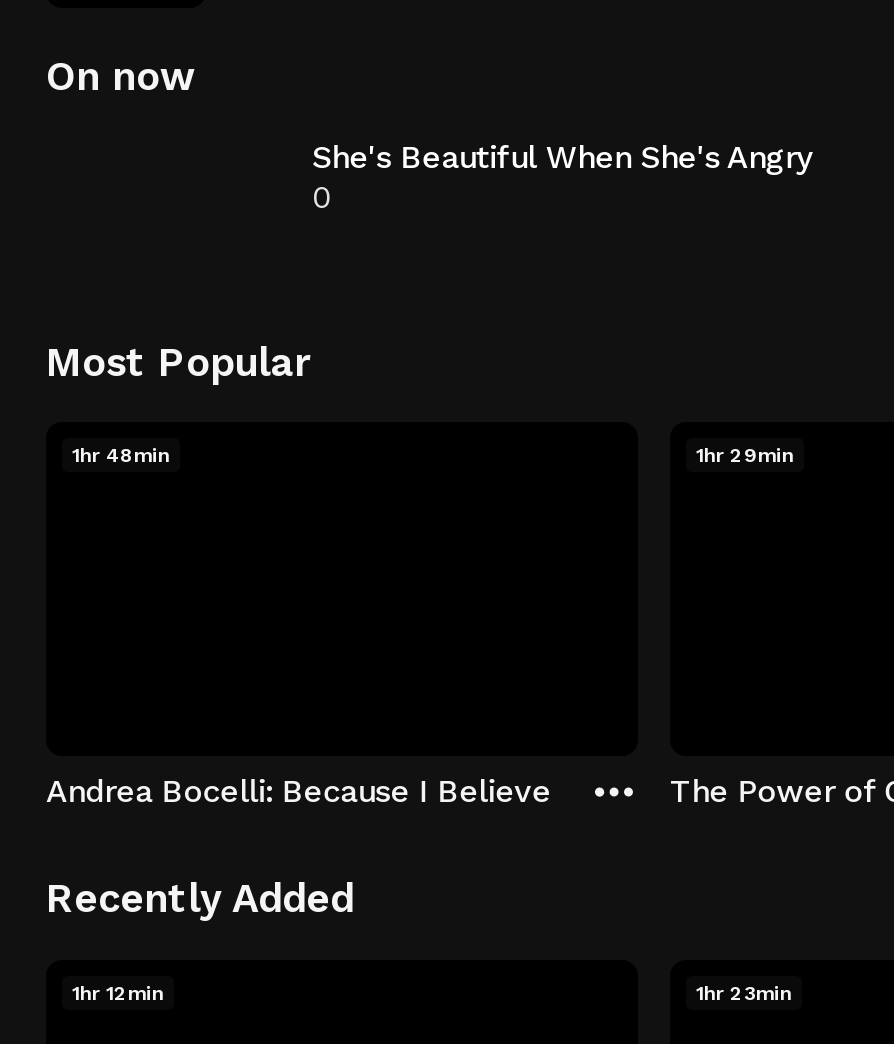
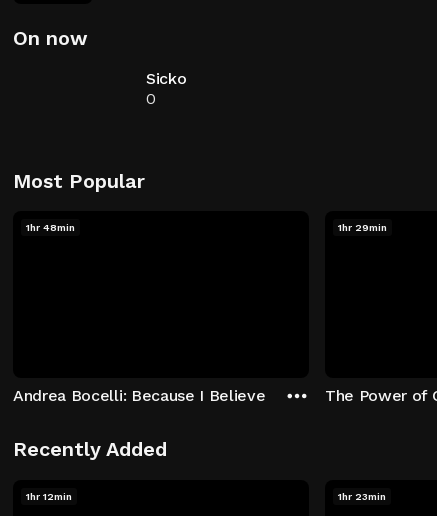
- She's Beautiful When She's Angry
+ Sicko
